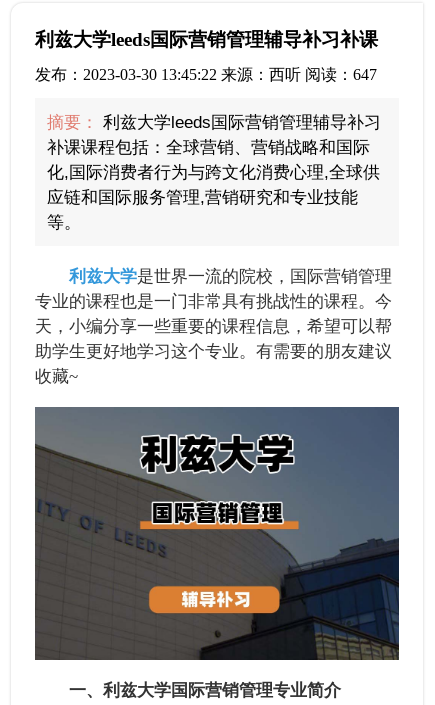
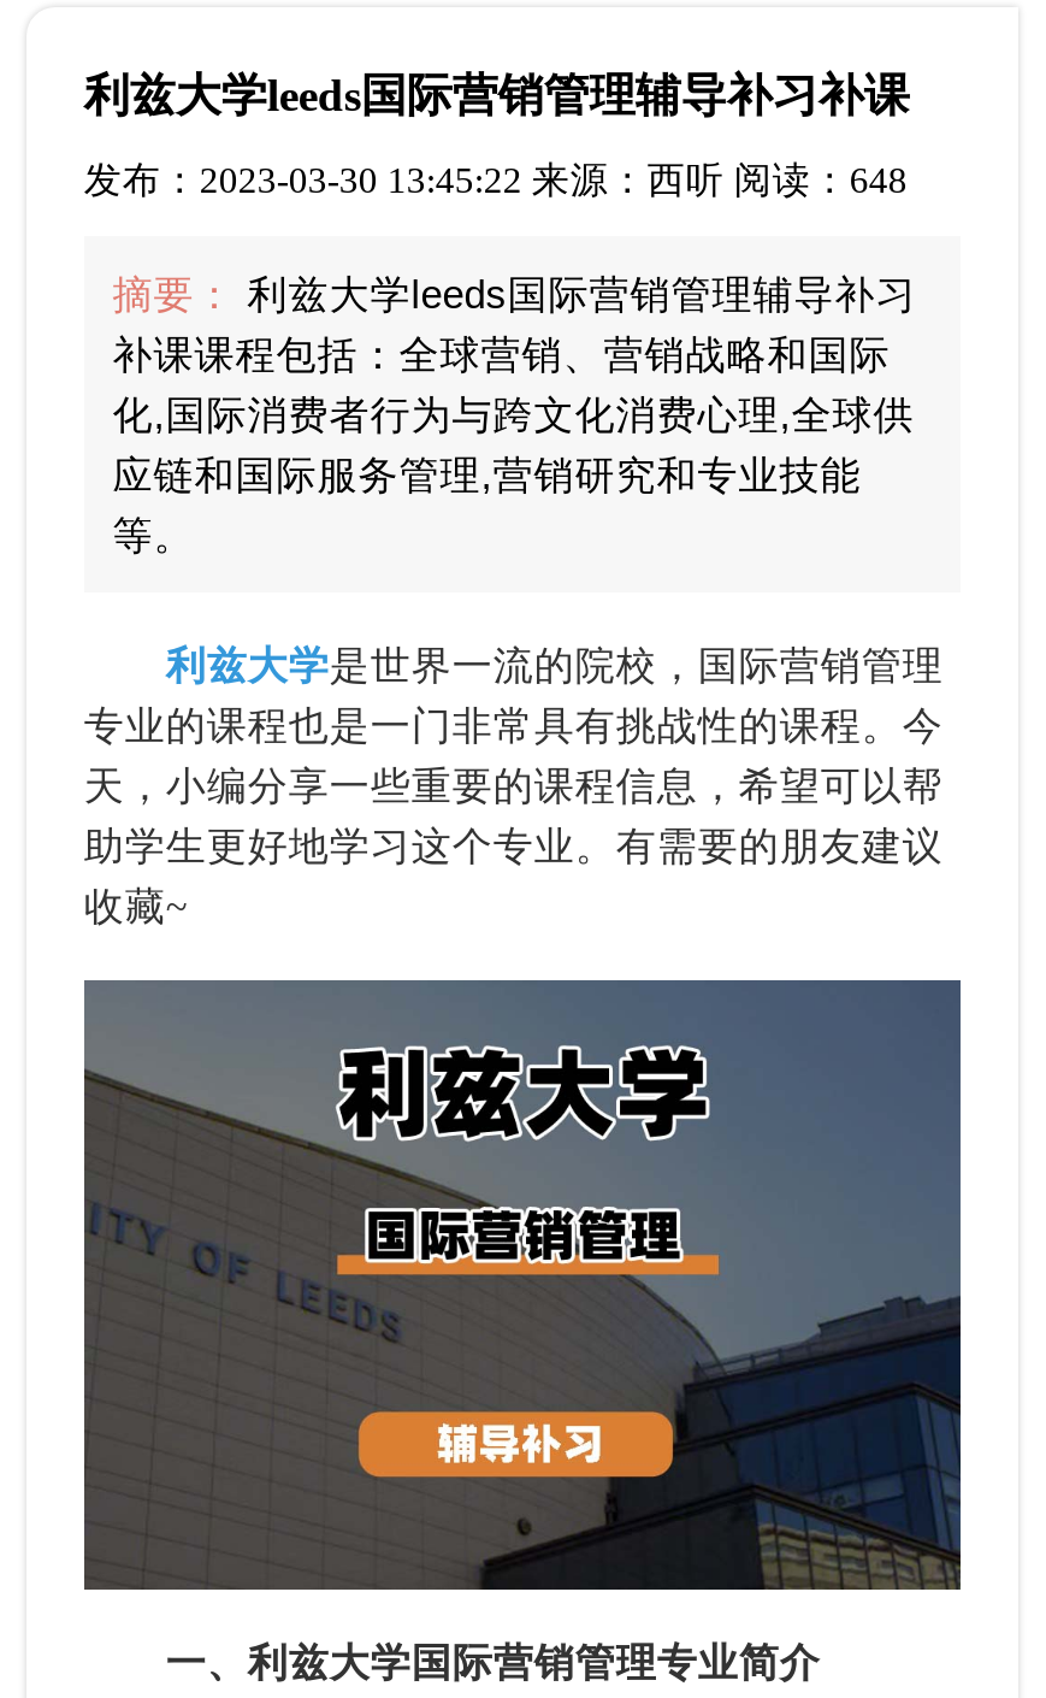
- 发布：2023-03-30 13:45:22 来源：西听 阅读：647
+ 发布：2023-03-30 13:45:22 来源：西听 阅读：648
